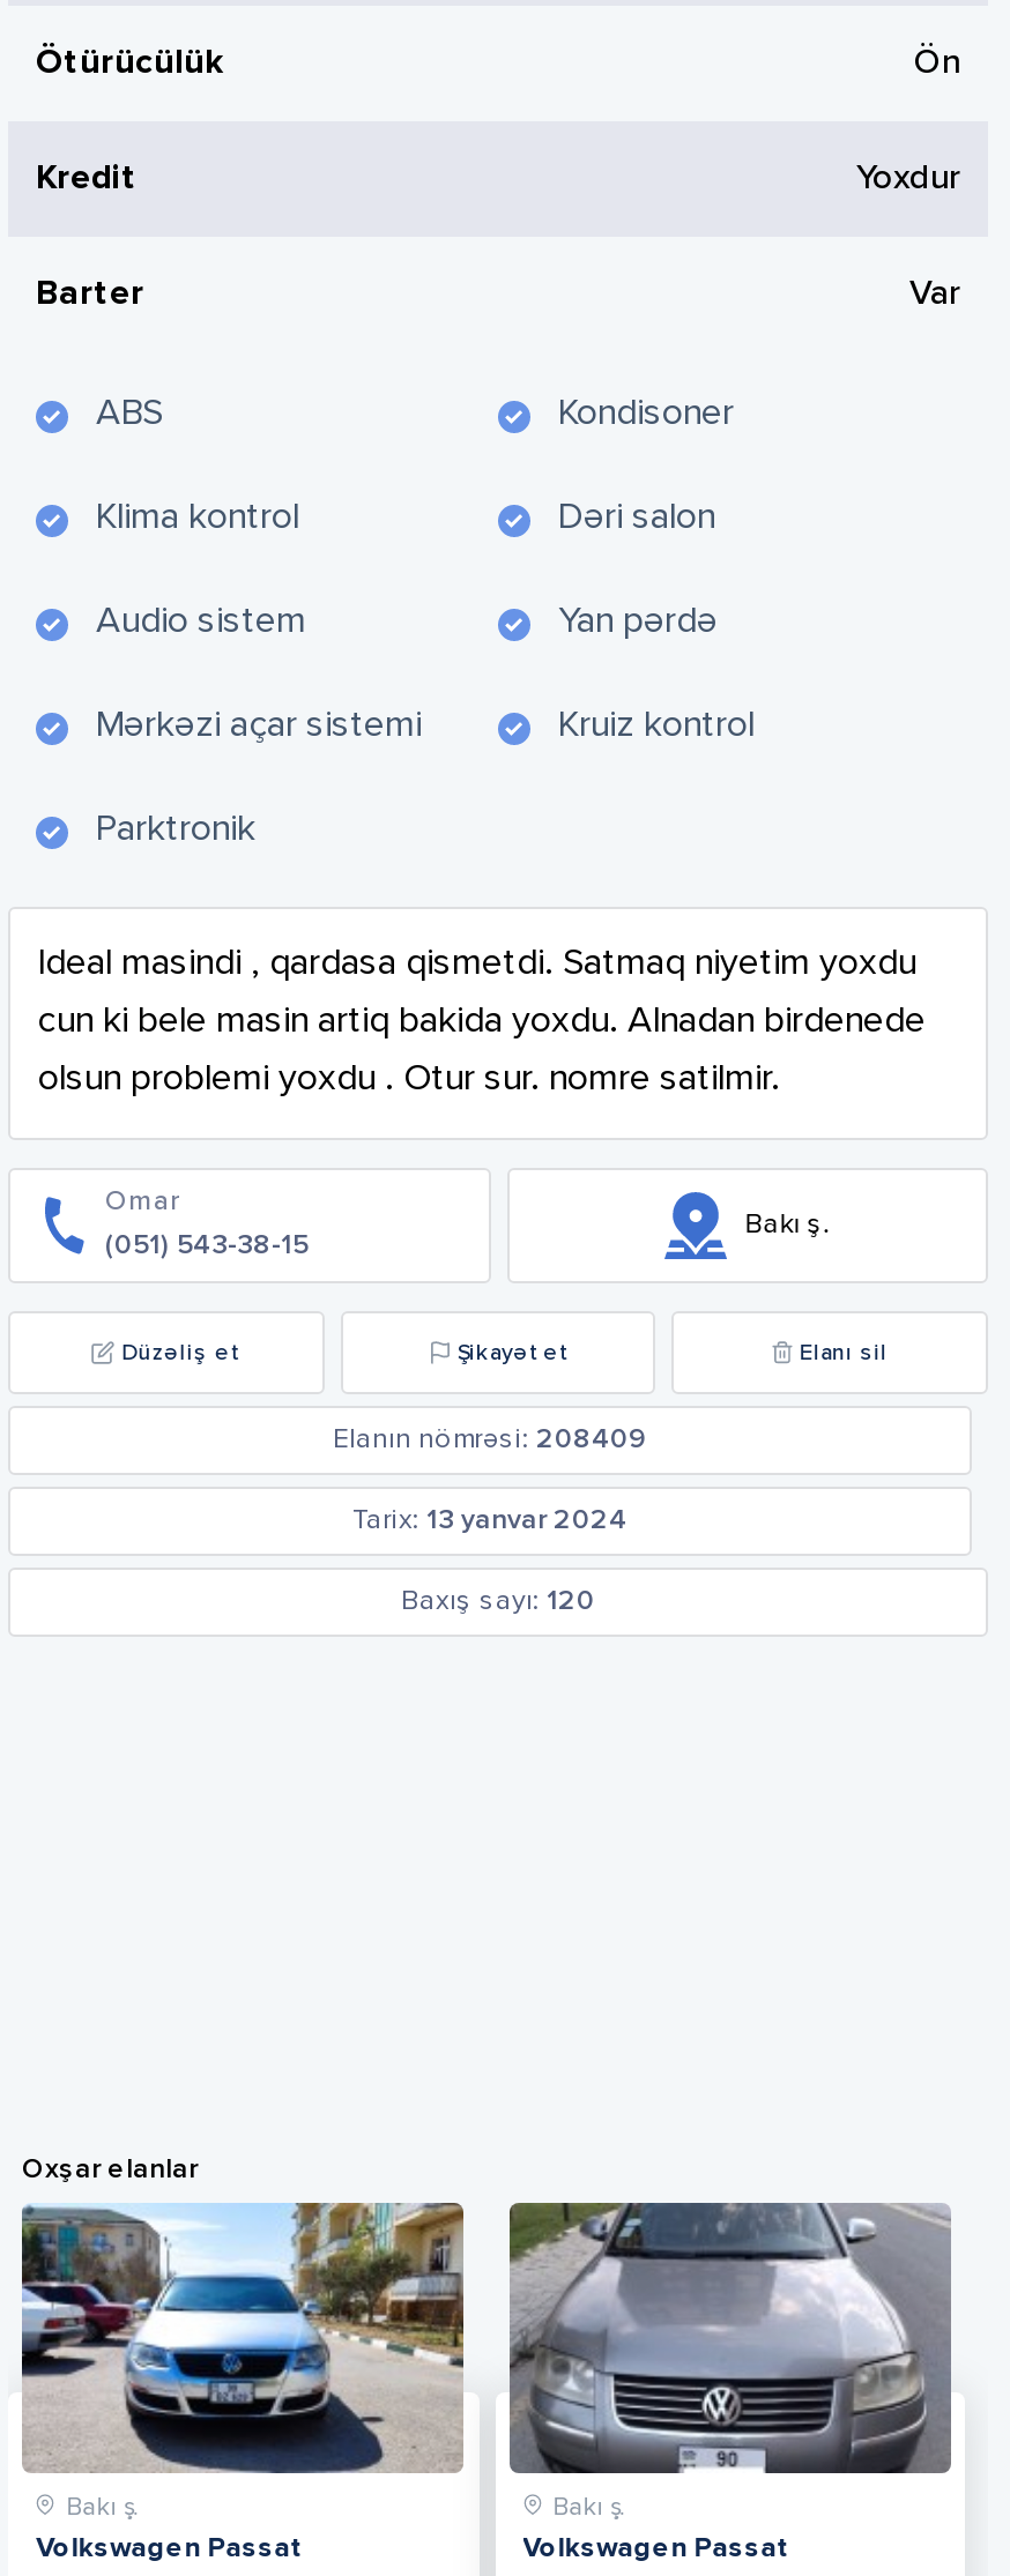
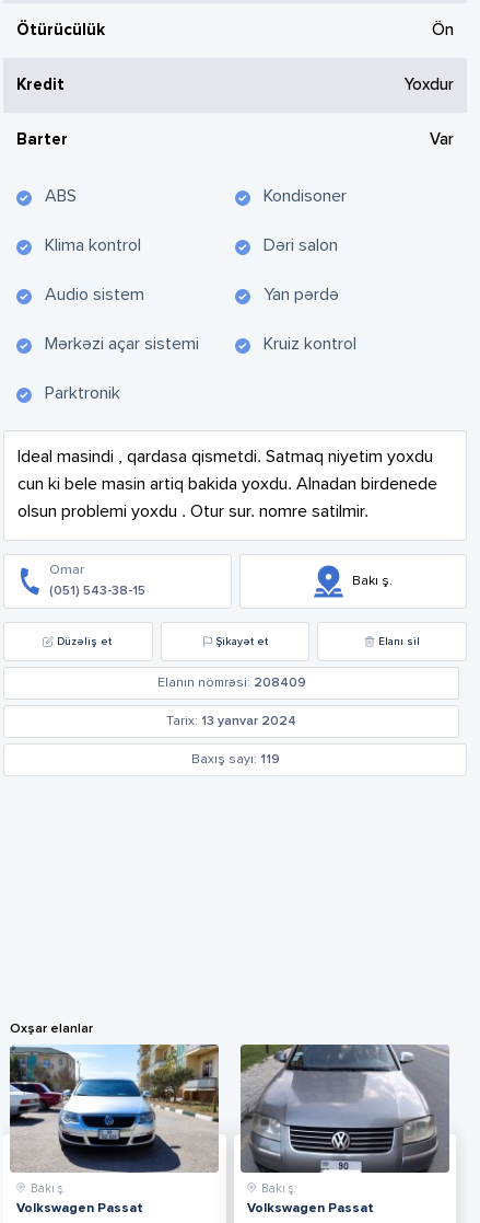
- Baxış sayı: 120
+ Baxış sayı: 119
